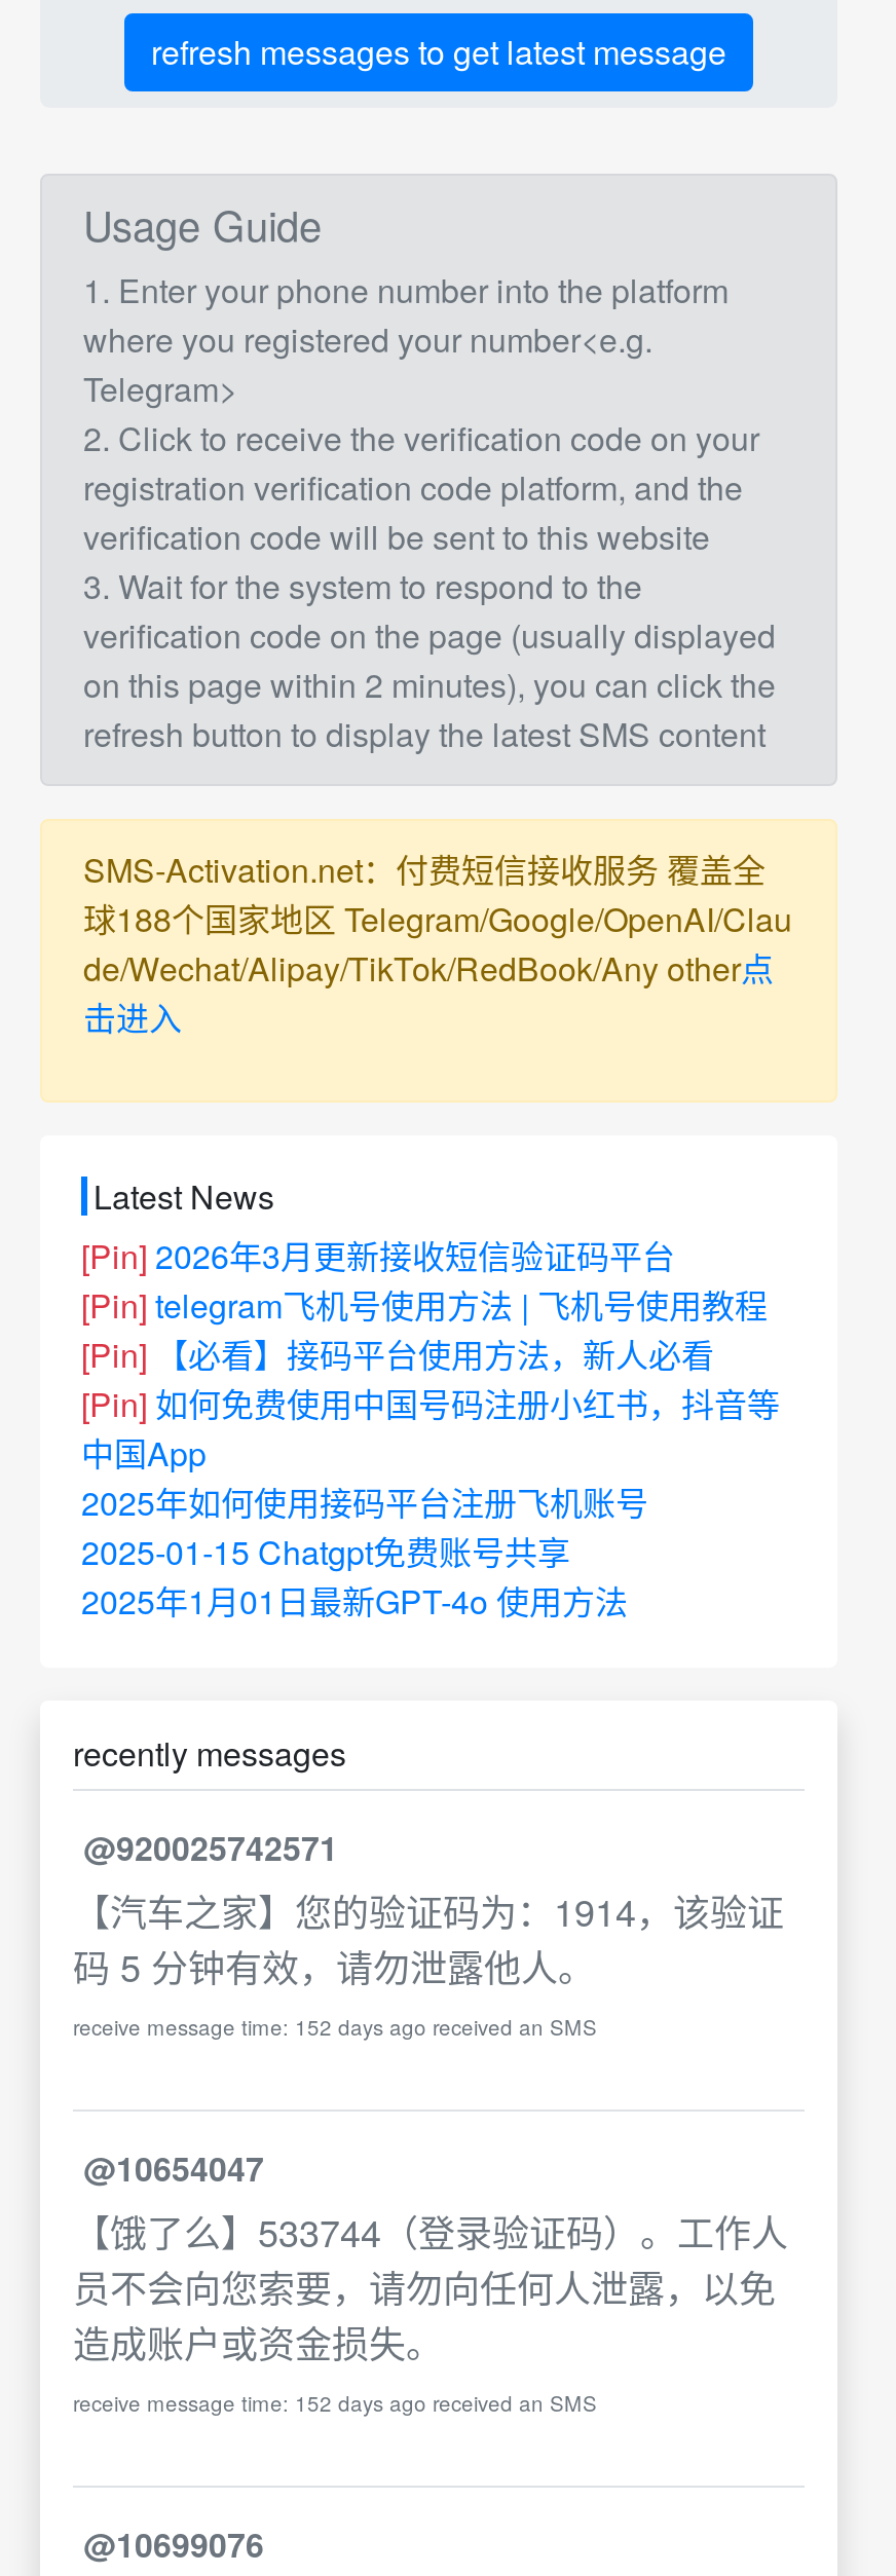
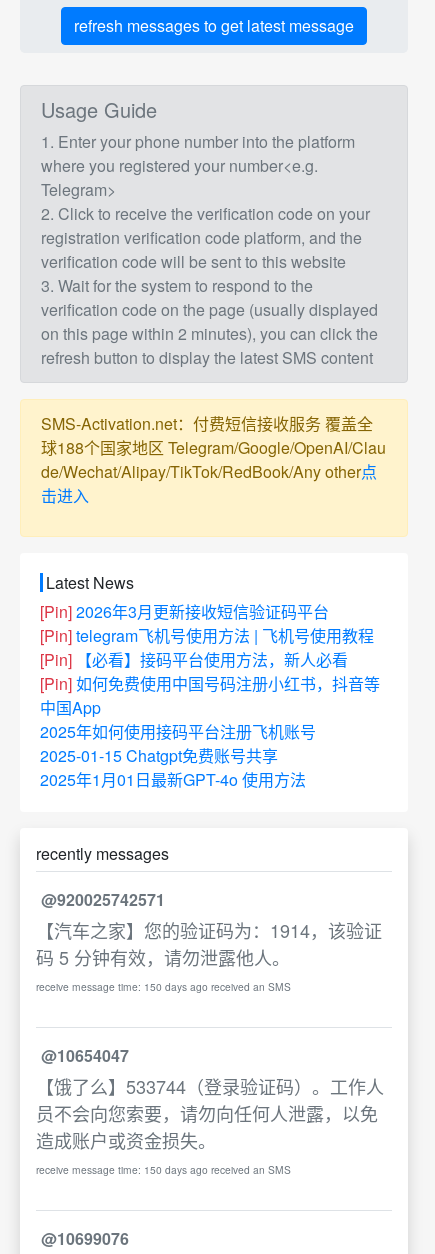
- receive message time: 152 days ago received an SMS
+ receive message time: 150 days ago received an SMS

- receive message time: 152 days ago received an SMS
+ receive message time: 150 days ago received an SMS
